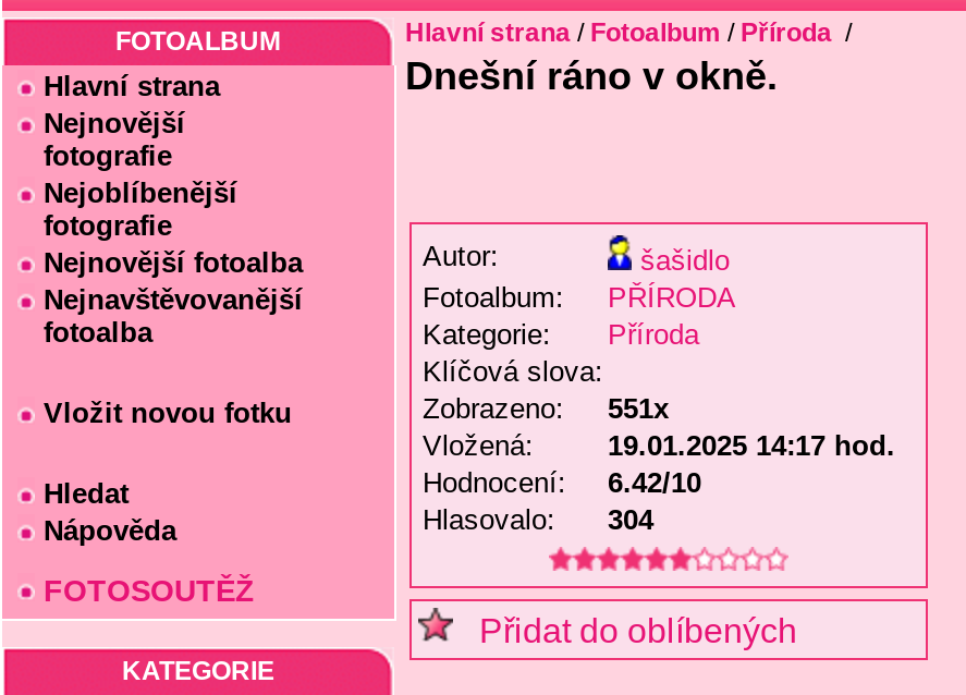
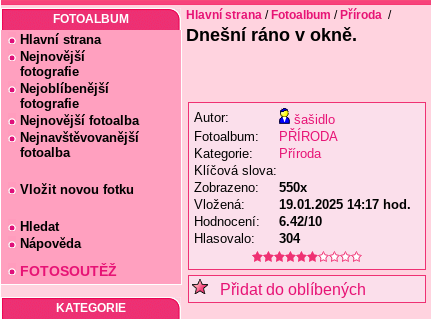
- Zobrazeno: 551x
+ Zobrazeno: 550x
